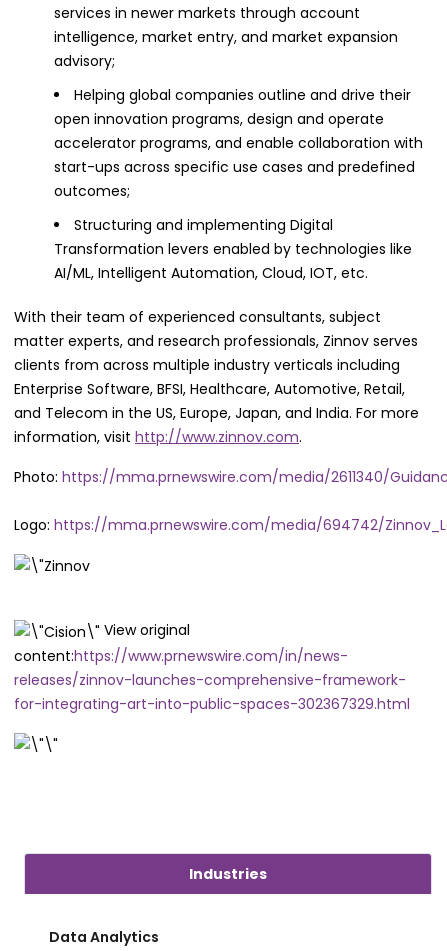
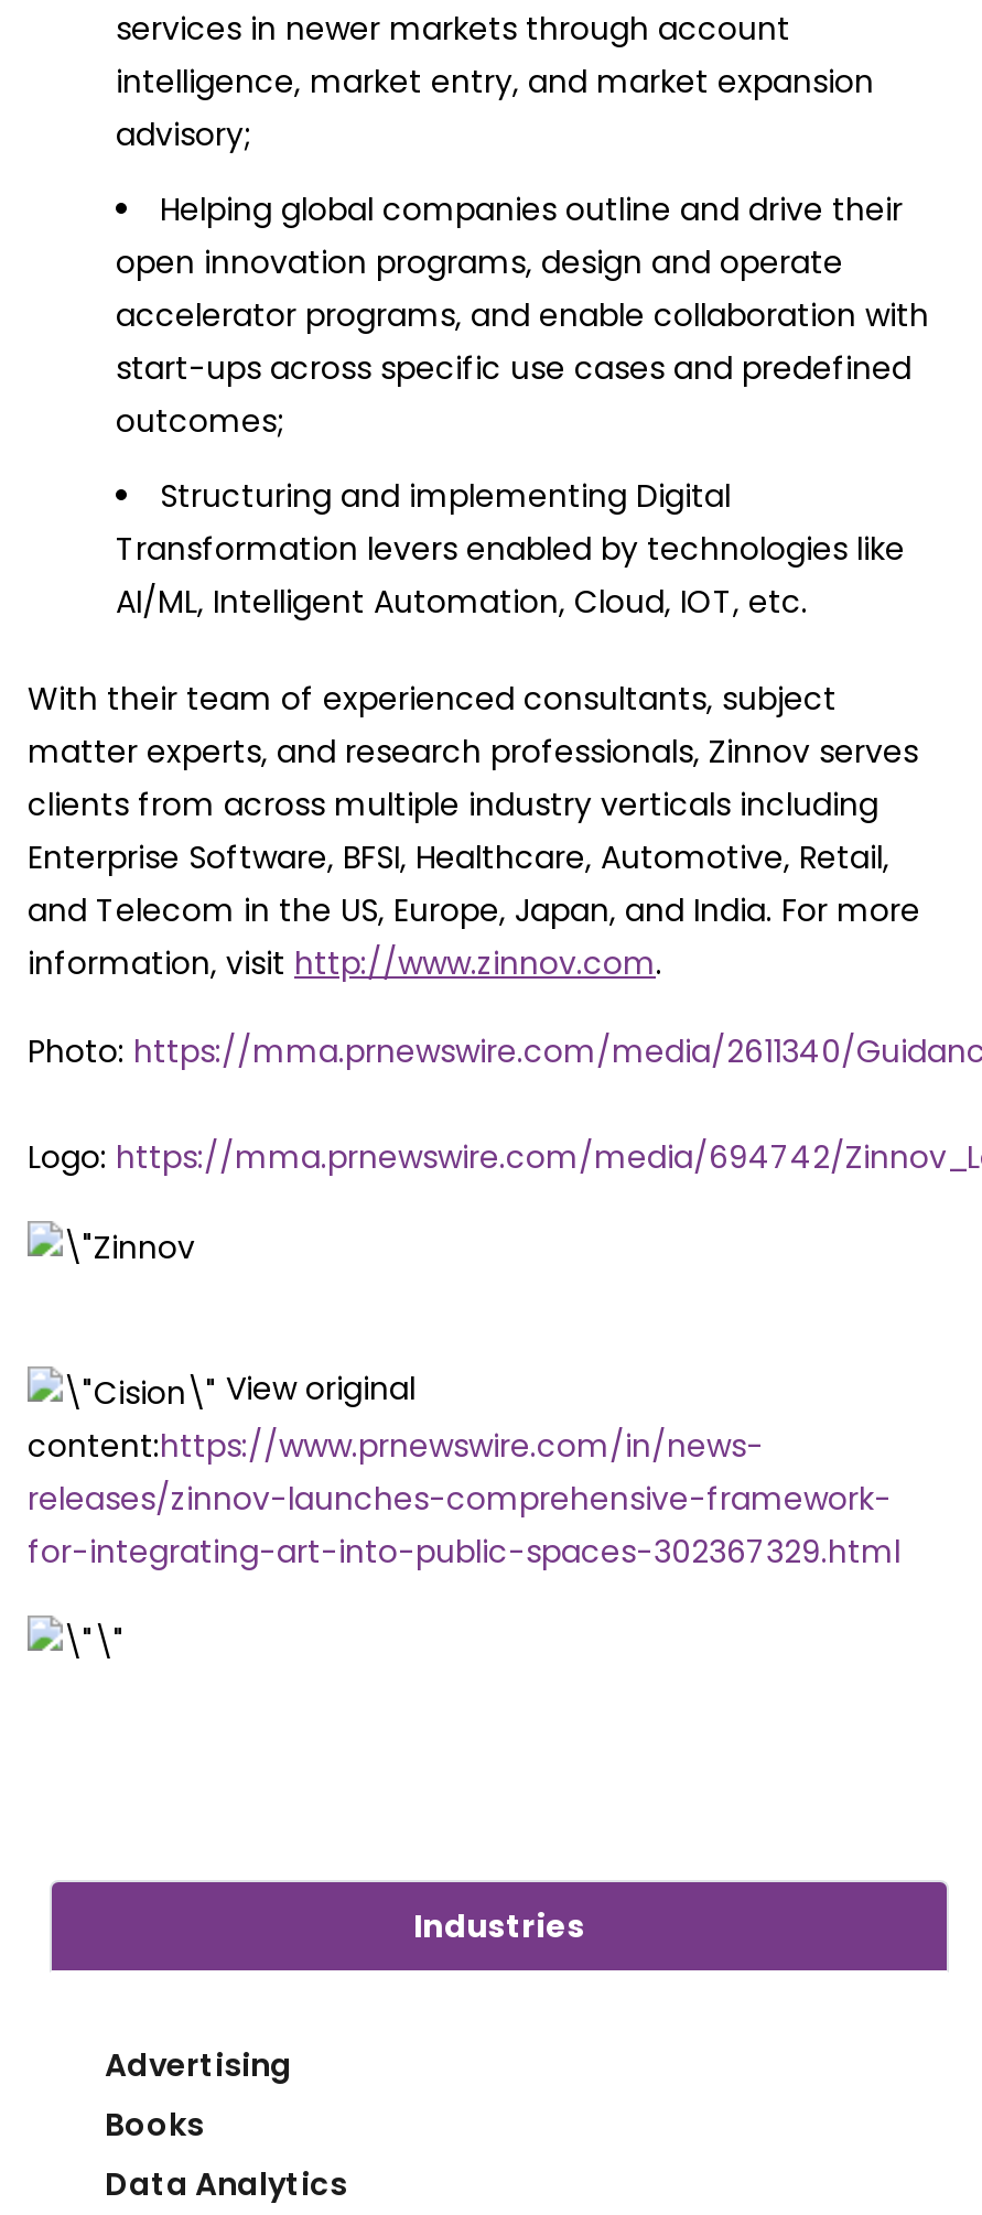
+ Advertising
+ Books
